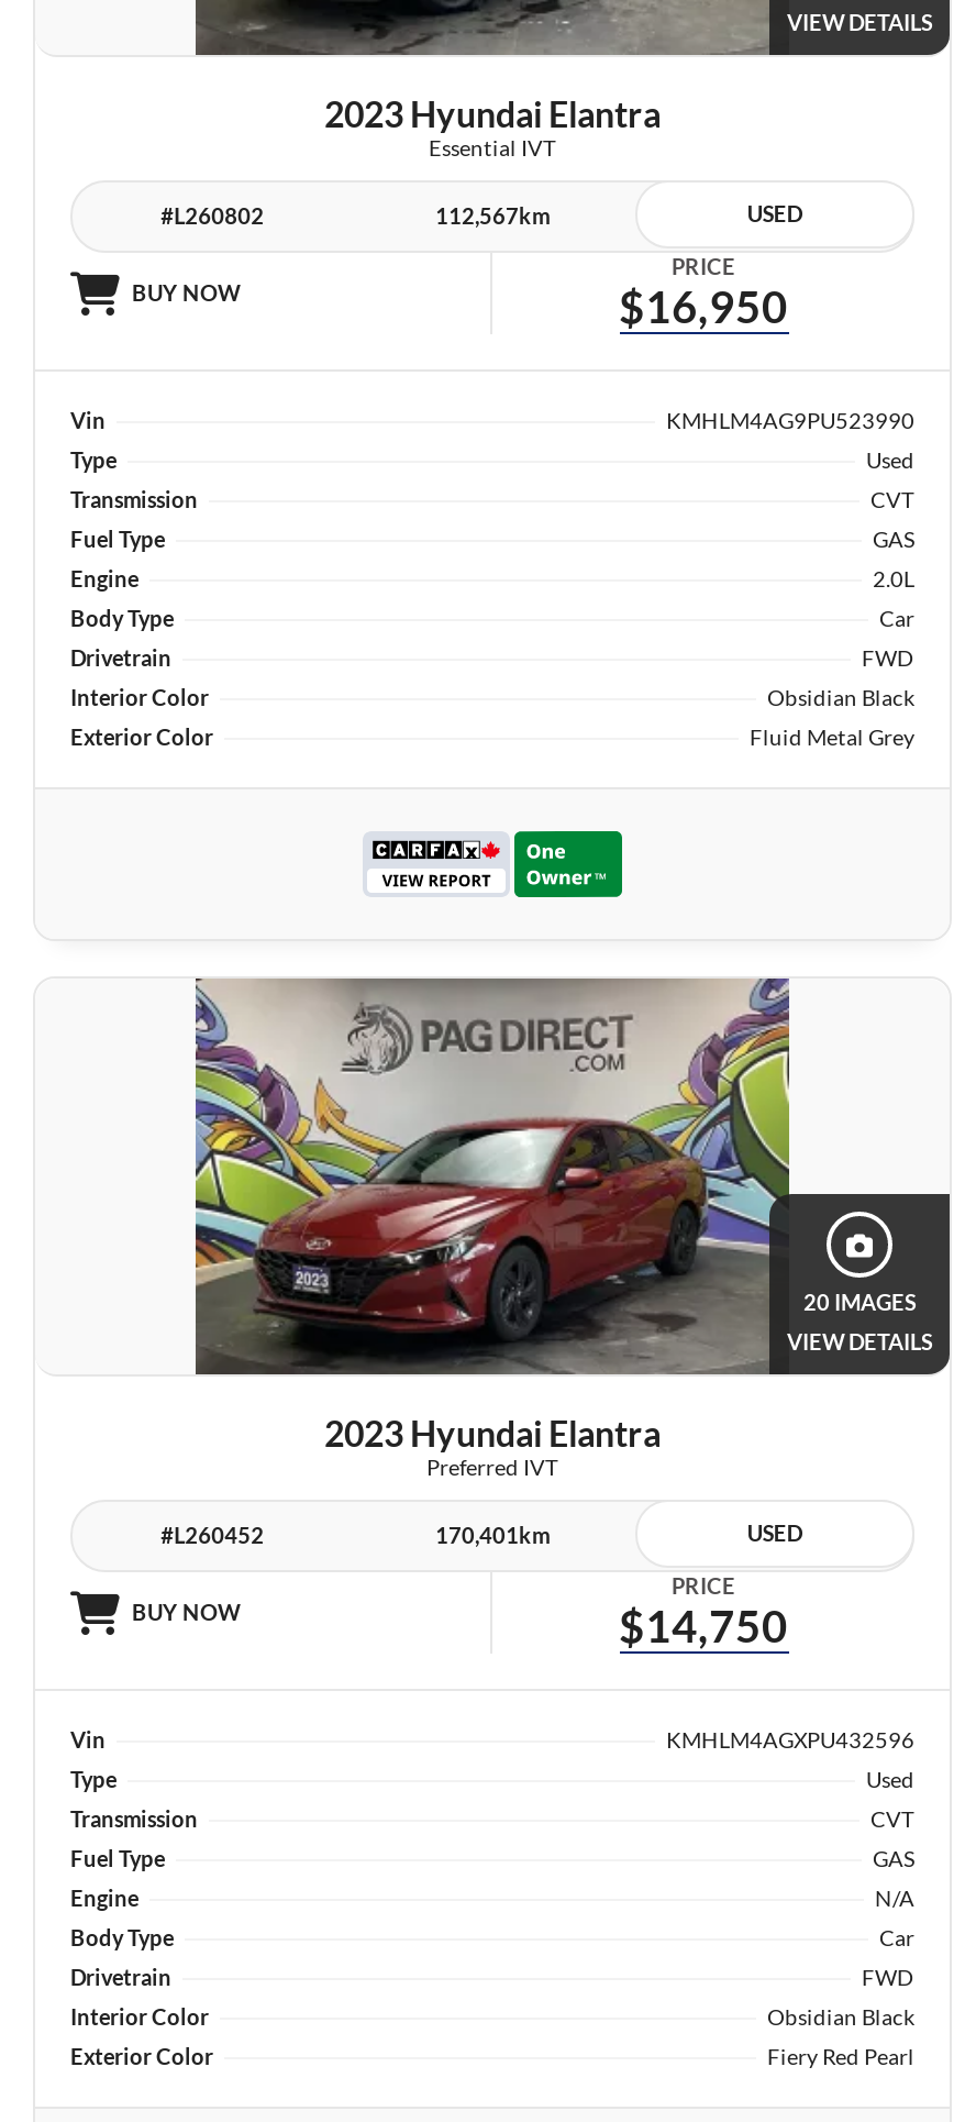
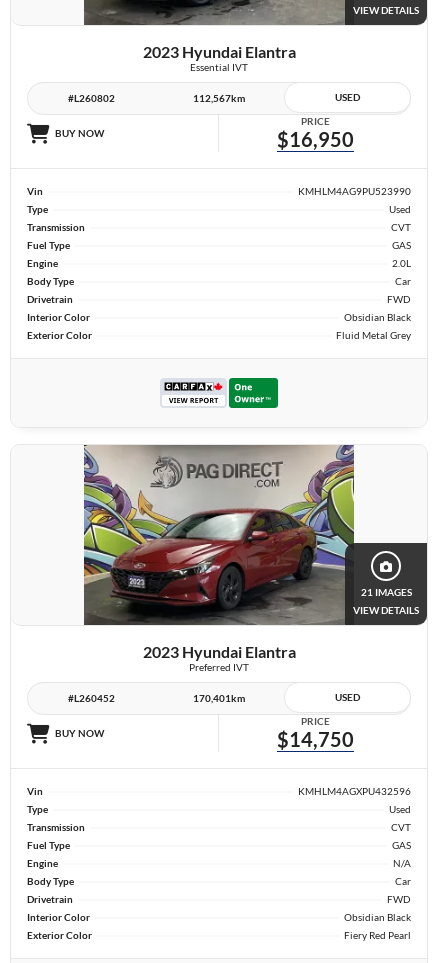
- 20 IMAGES
+ 21 IMAGES
